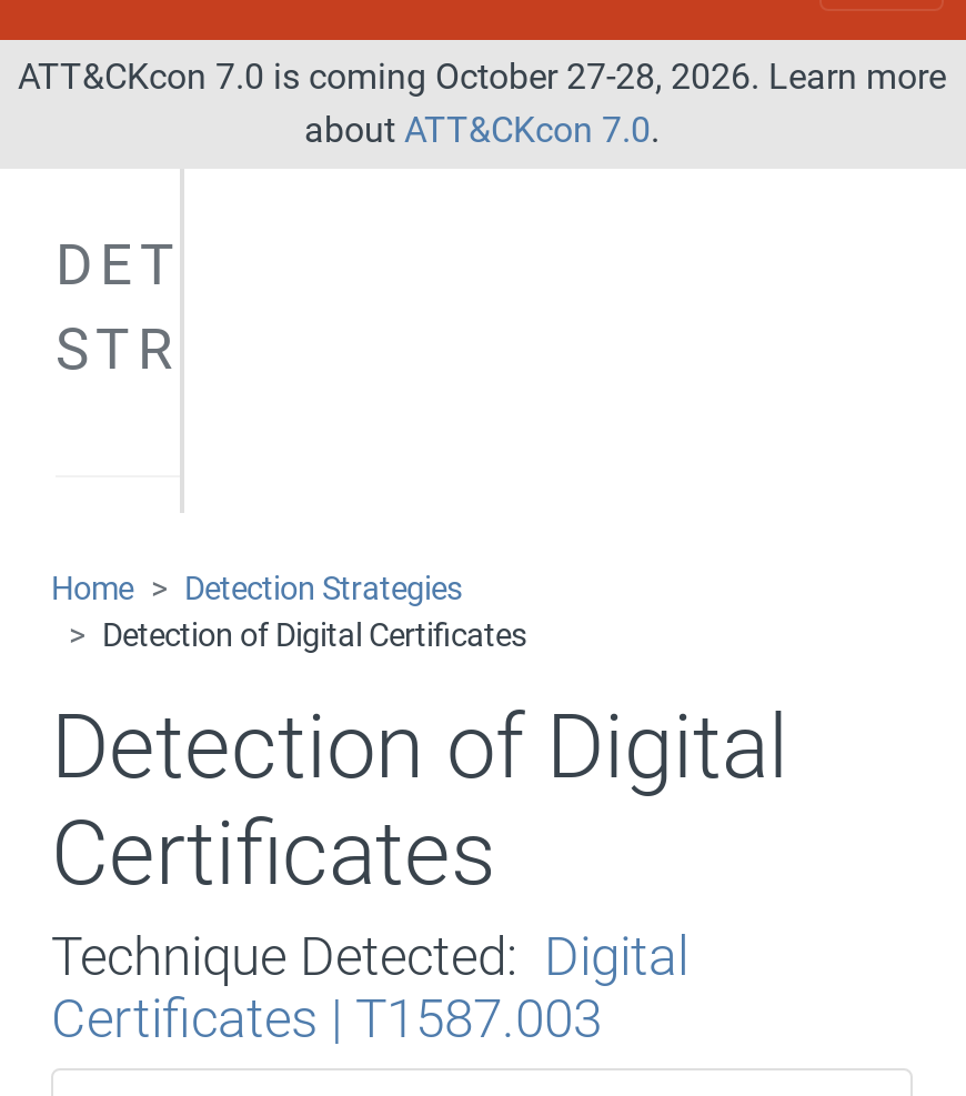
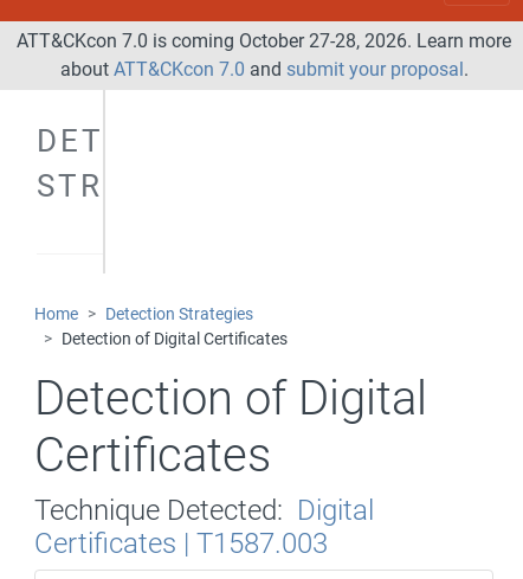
- about ATT&CKcon 7.0.
+ about ATT&CKcon 7.0 and submit your proposal.
